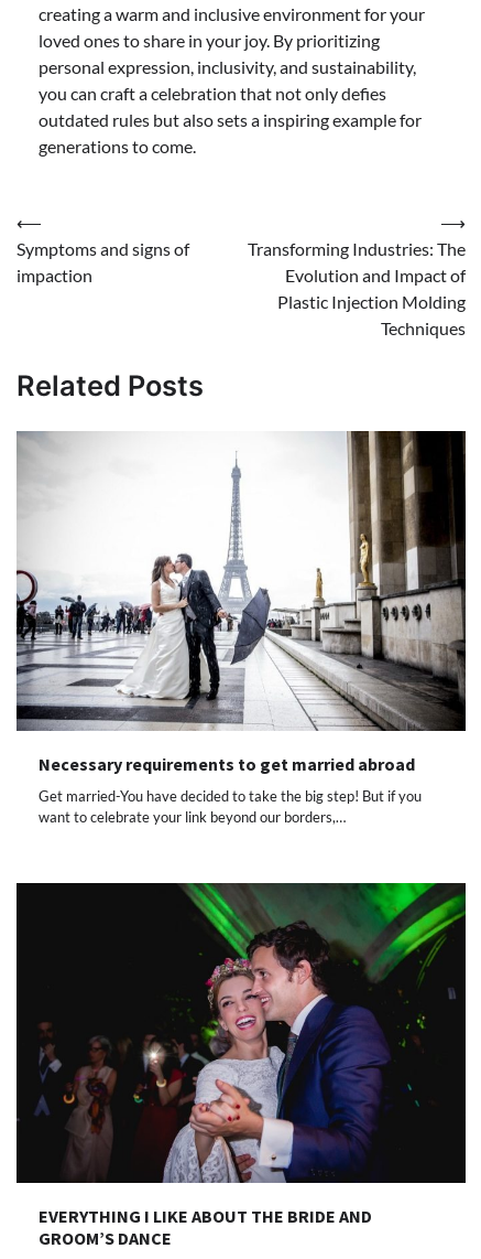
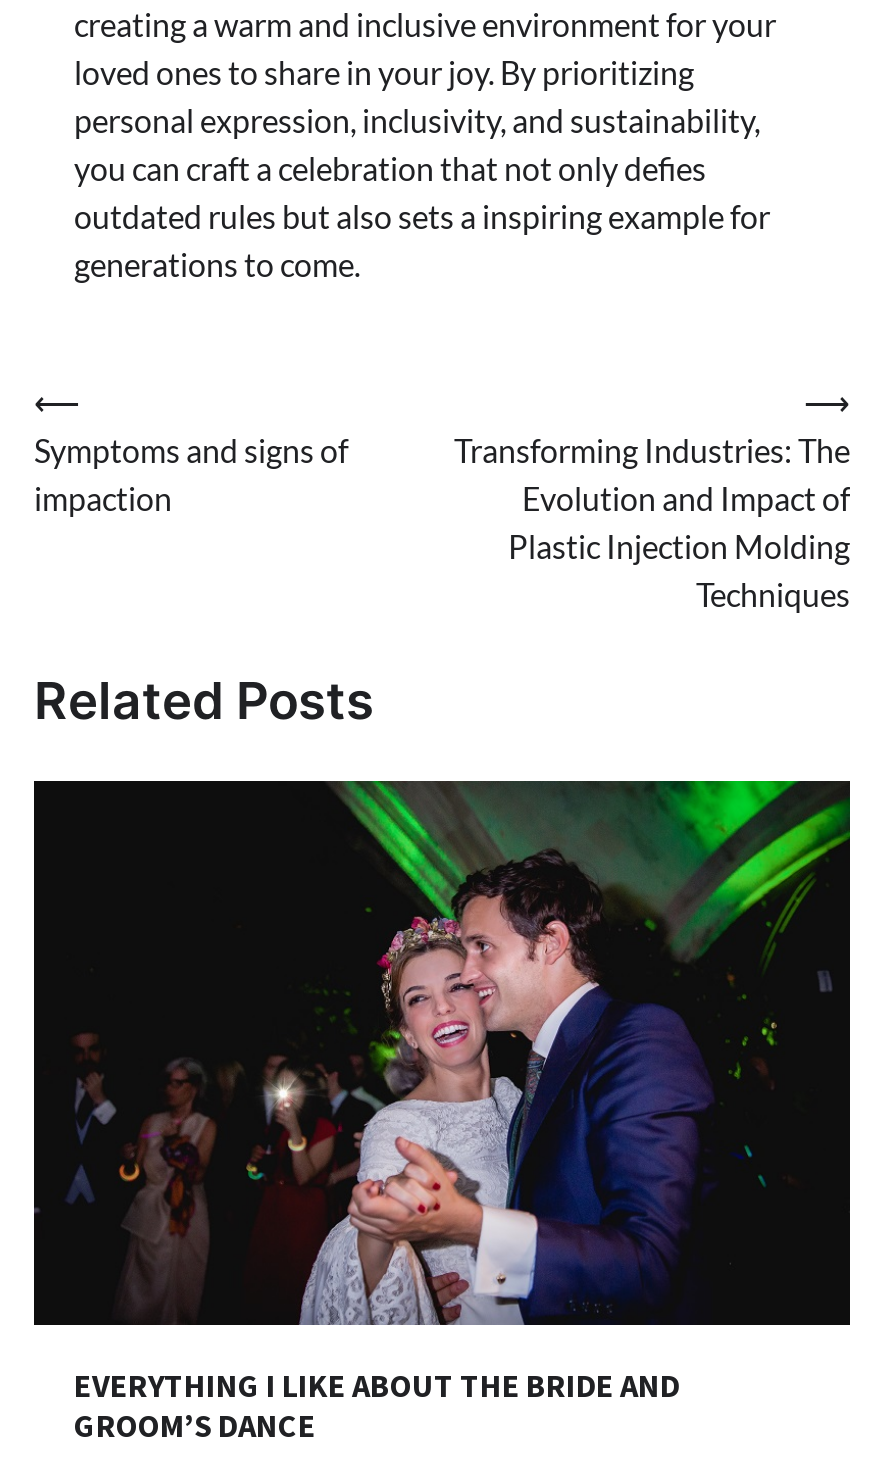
- [image]
- Necessary requirements to get married abroad
- Get married-You have decided to take the big step! But if you
- want to celebrate your link beyond our borders,…
